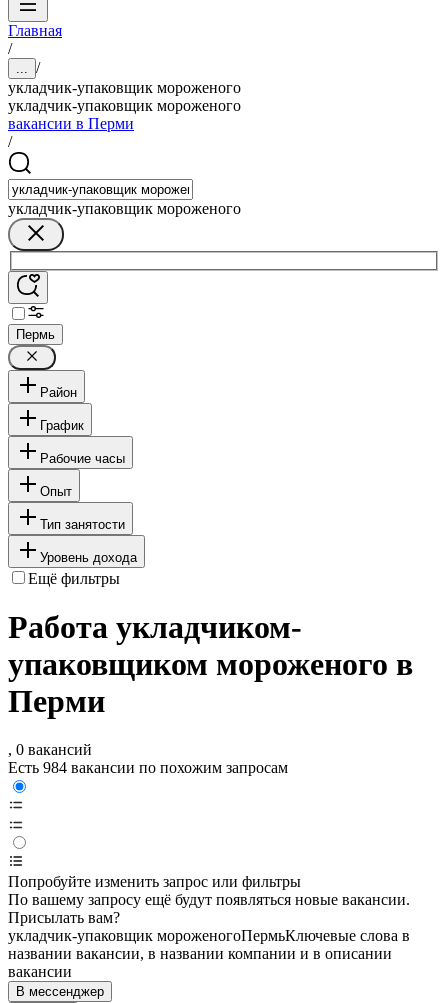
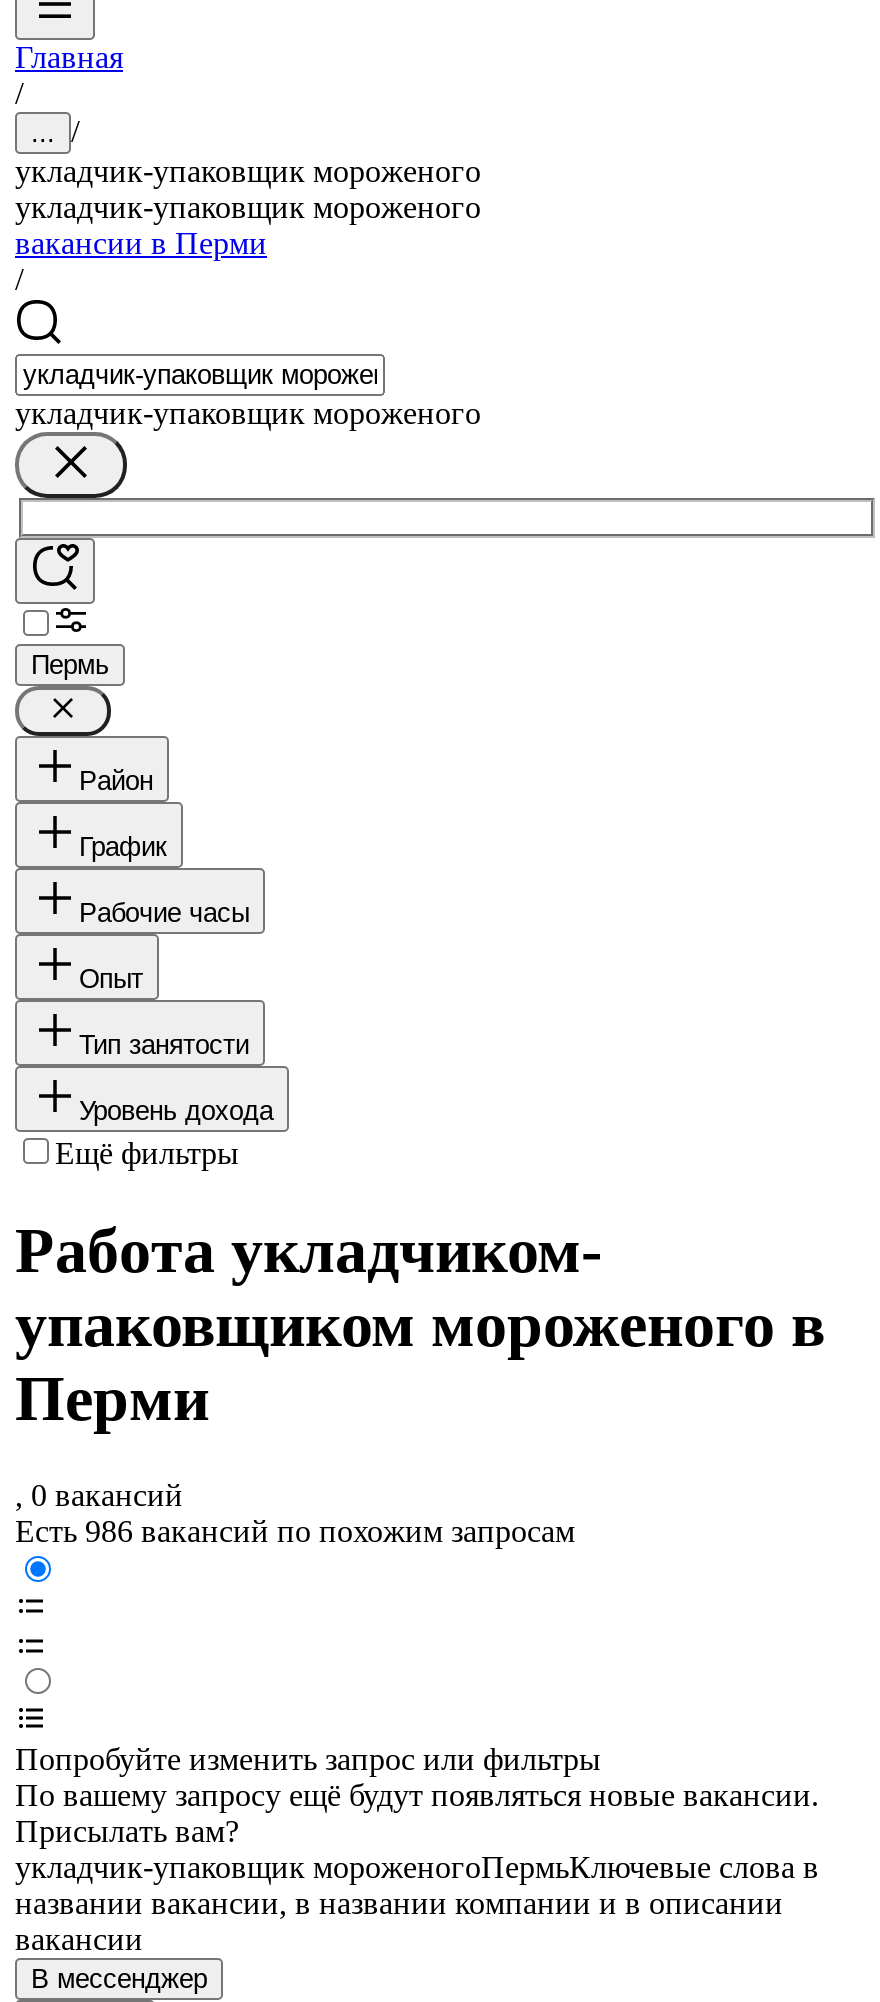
- Есть 984 вакансии по похожим запросам
+ Есть 986 вакансий по похожим запросам
